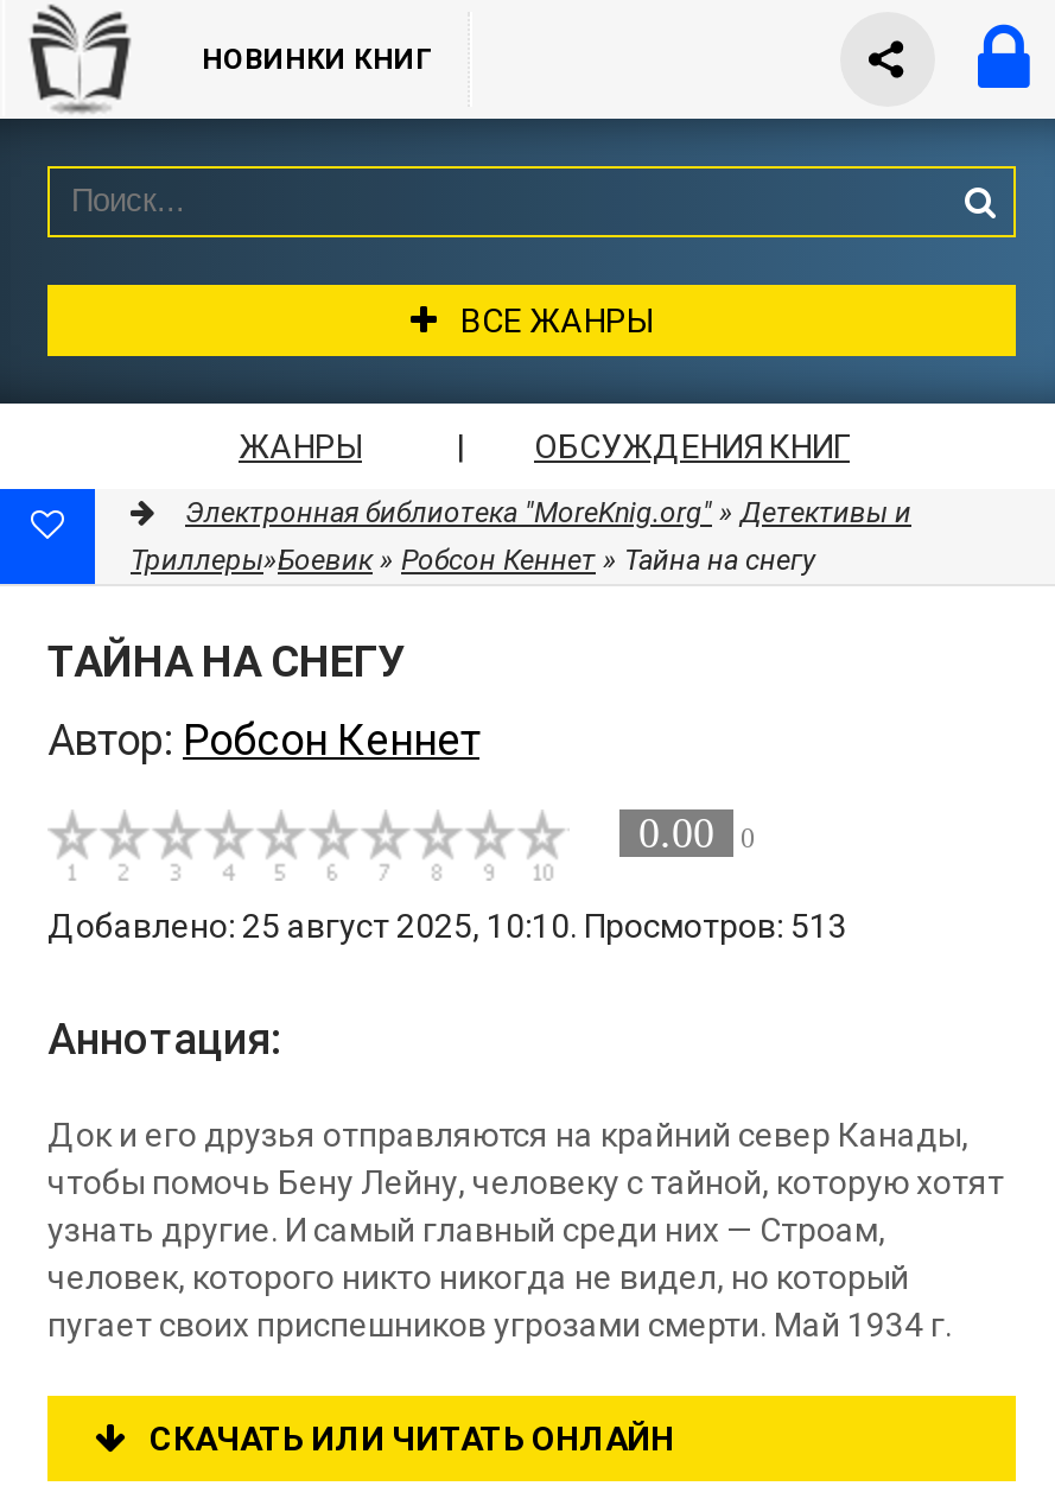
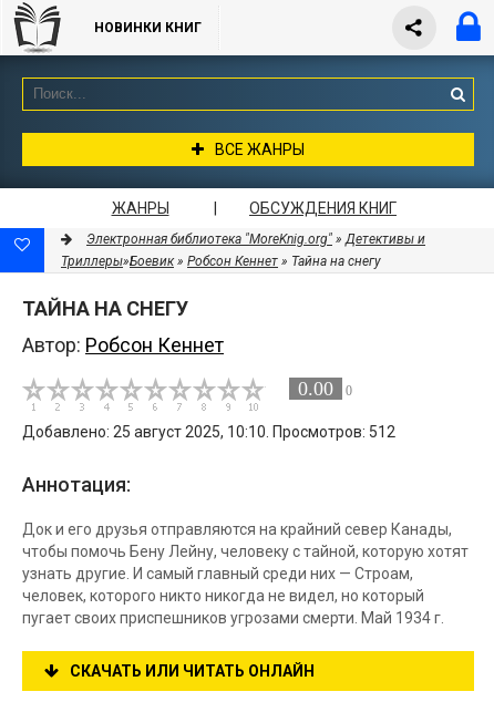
- Добавлено: 25 август 2025, 10:10. Просмотров: 513
+ Добавлено: 25 август 2025, 10:10. Просмотров: 512
